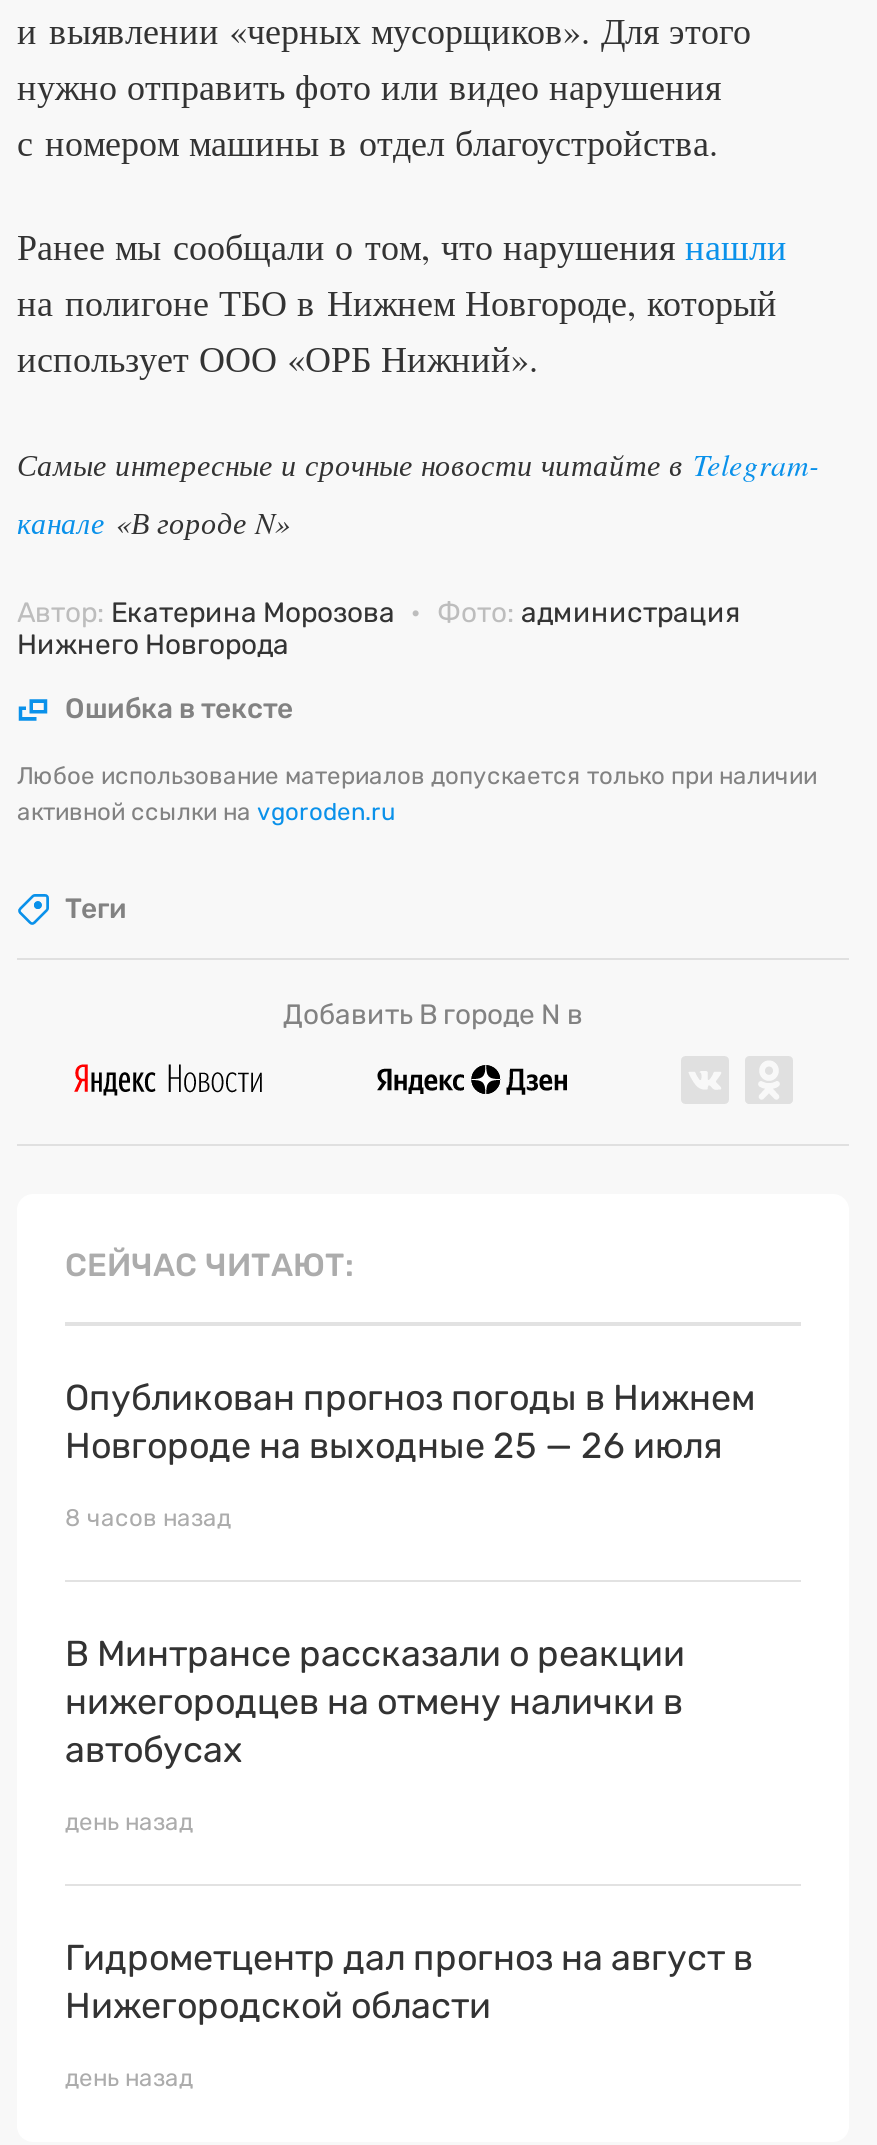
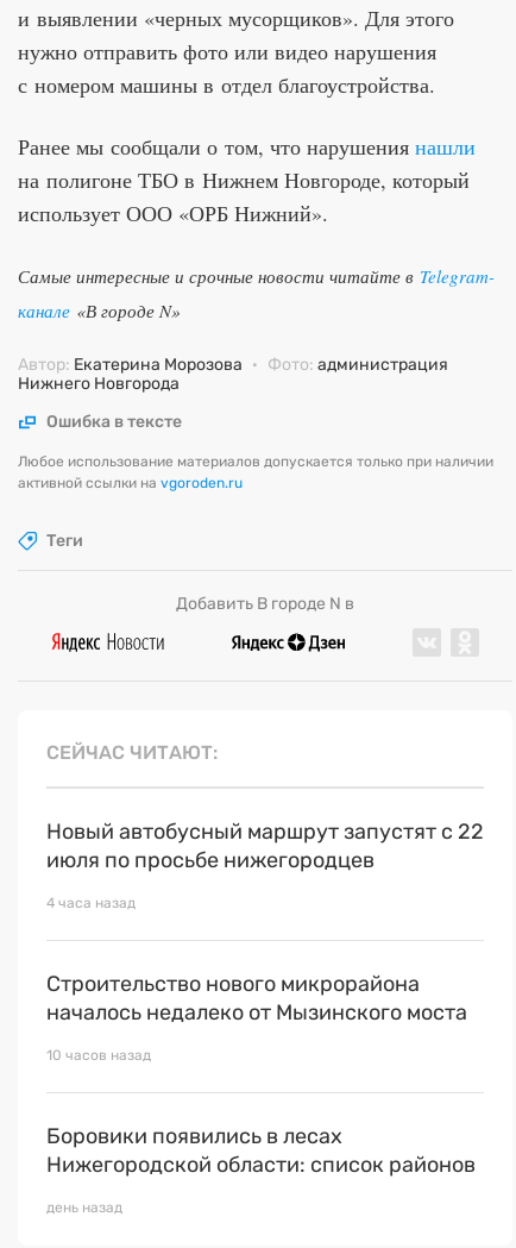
- Опубликован прогноз погоды в Нижнем
- Новгороде на выходные 25 — 26 июля
+ Новый автобусный маршрут запустят с 22
+ июля по просьбе нижегородцев

- 8 часов назад
+ 4 часа назад

- В Минтрансе рассказали о реакции
- нижегородцев на отмену налички в
- автобусах
+ Строительство нового микрорайона
+ началось недалеко от Мызинского моста

- день назад
+ 10 часов назад

- Гидрометцентр дал прогноз на август в
- Нижегородской области
+ Боровики появились в лесах
+ Нижегородской области: список районов
